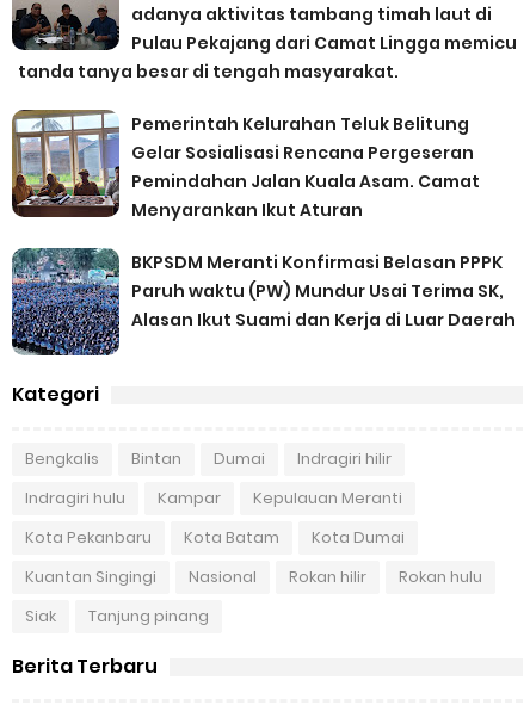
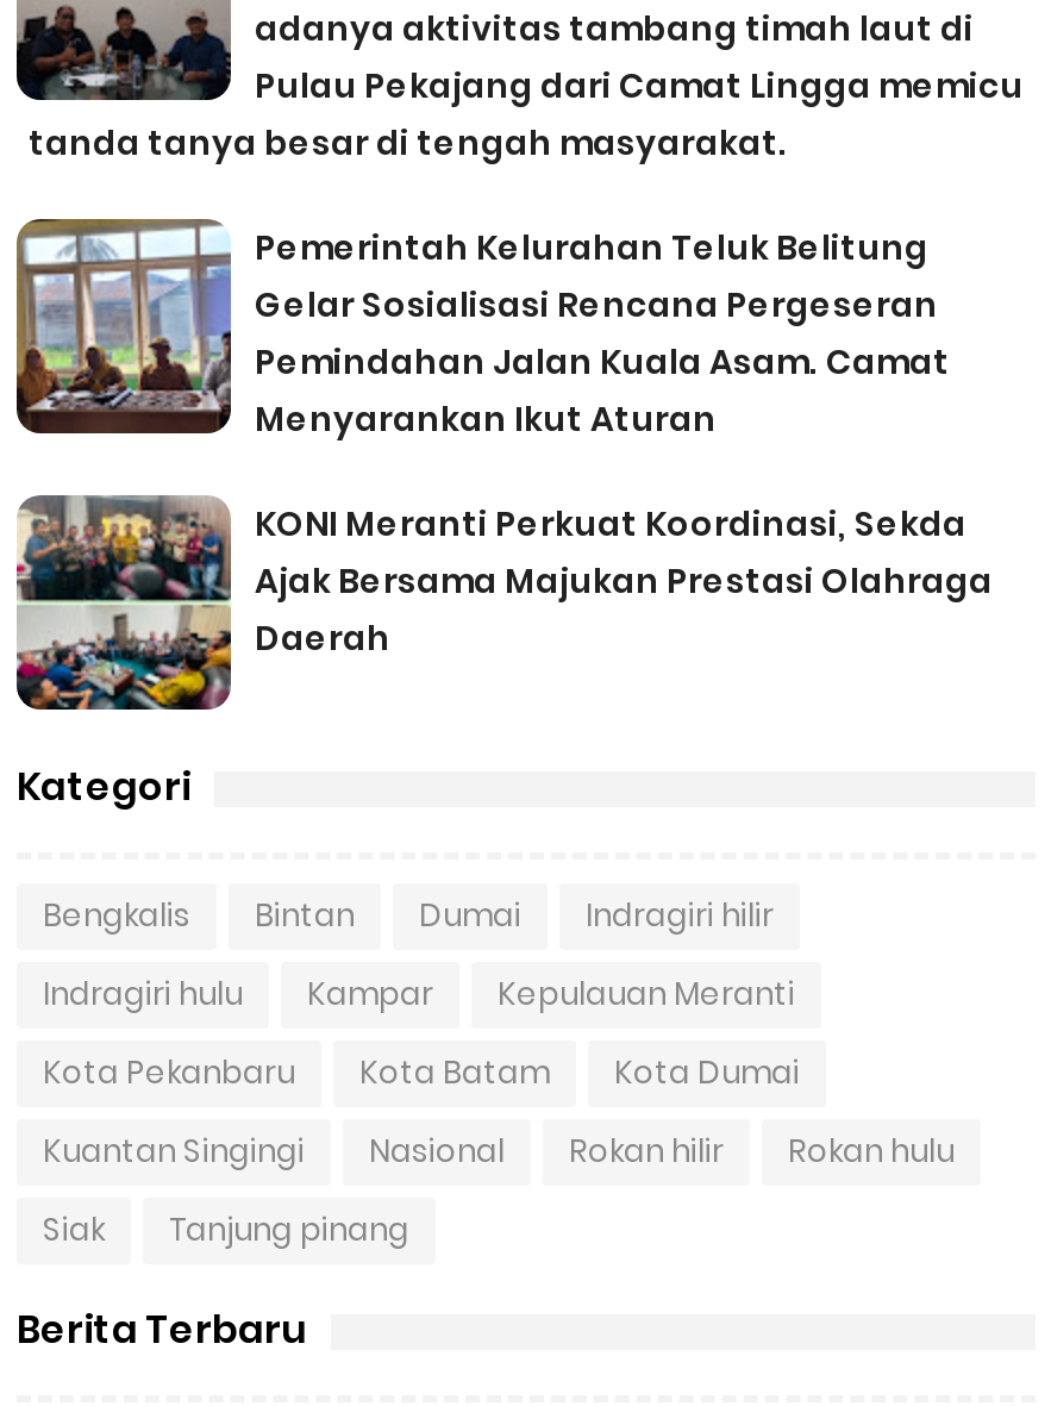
- [image]
- BKPSDM Meranti Konfirmasi Belasan PPPK
- Paruh waktu (PW) Mundur Usai Terima SK,
- Alasan Ikut Suami dan Kerja di Luar Daerah
+ [image]
+ KONI Meranti Perkuat Koordinasi, Sekda
+ Ajak Bersama Majukan Prestasi Olahraga
+ Daerah
